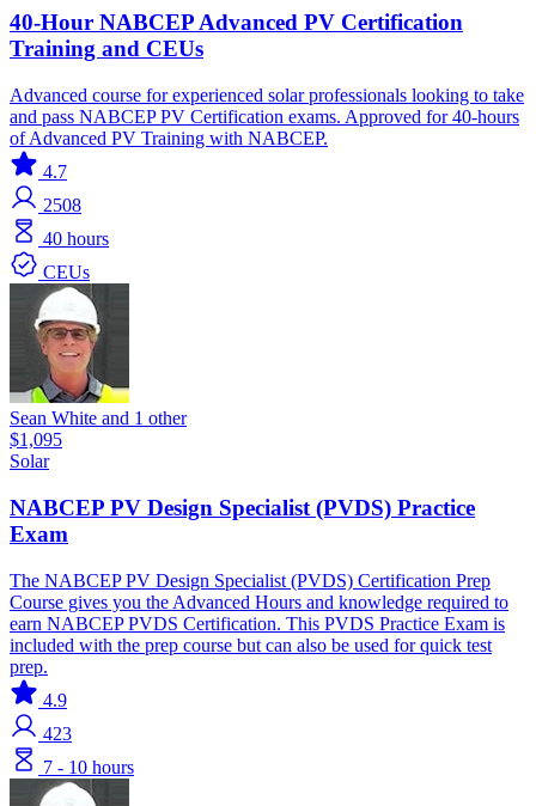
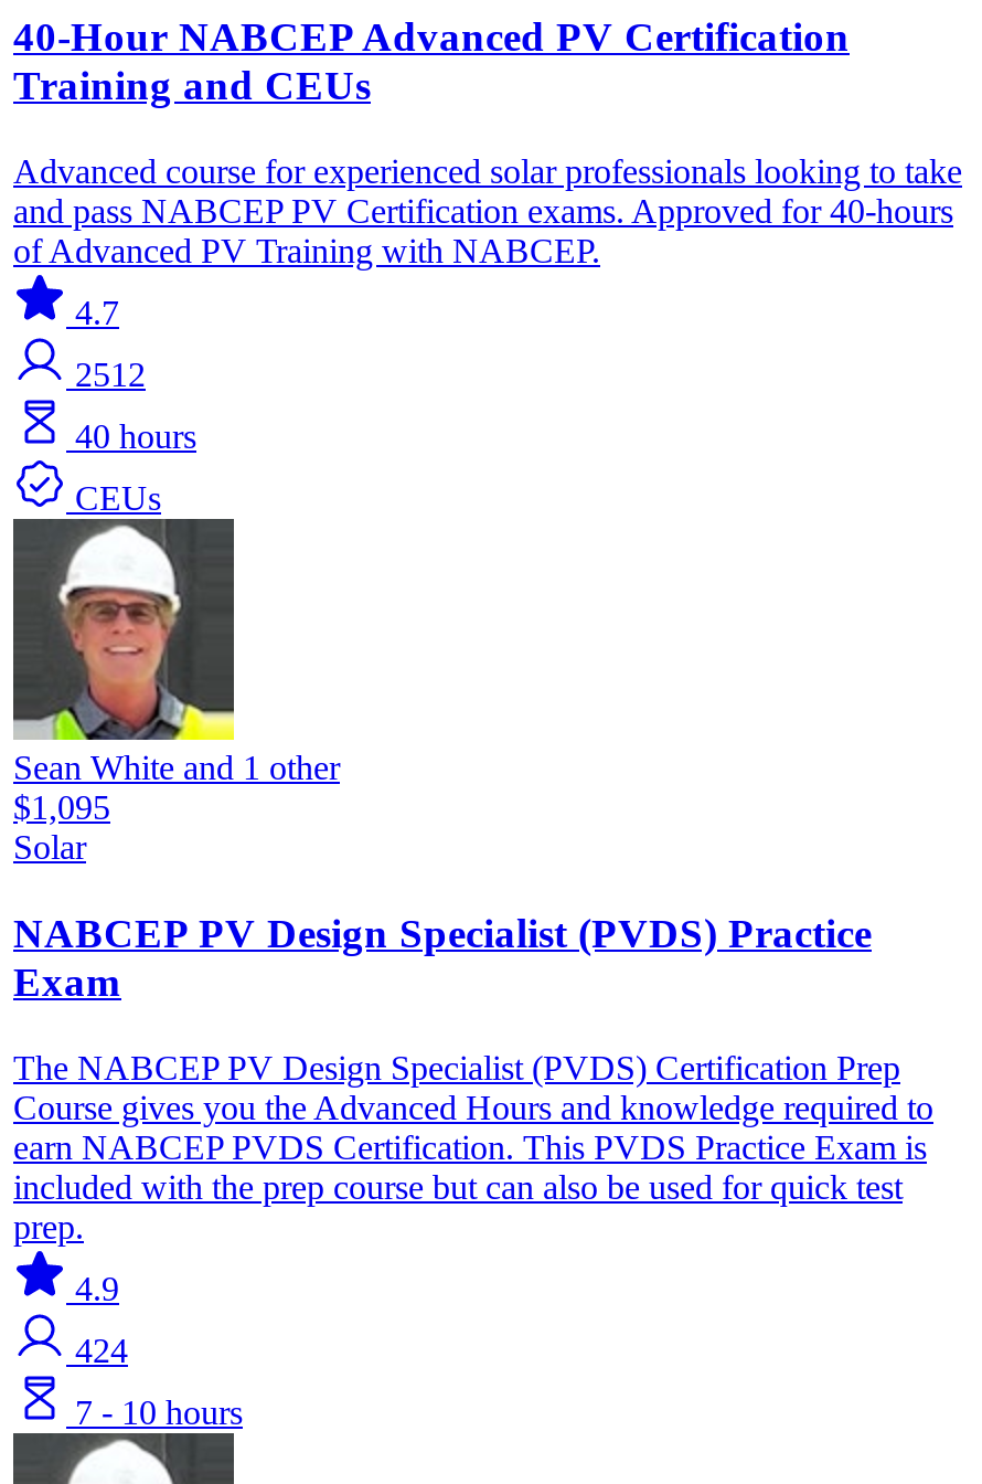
- 2508
+ 2512

- 423
+ 424
